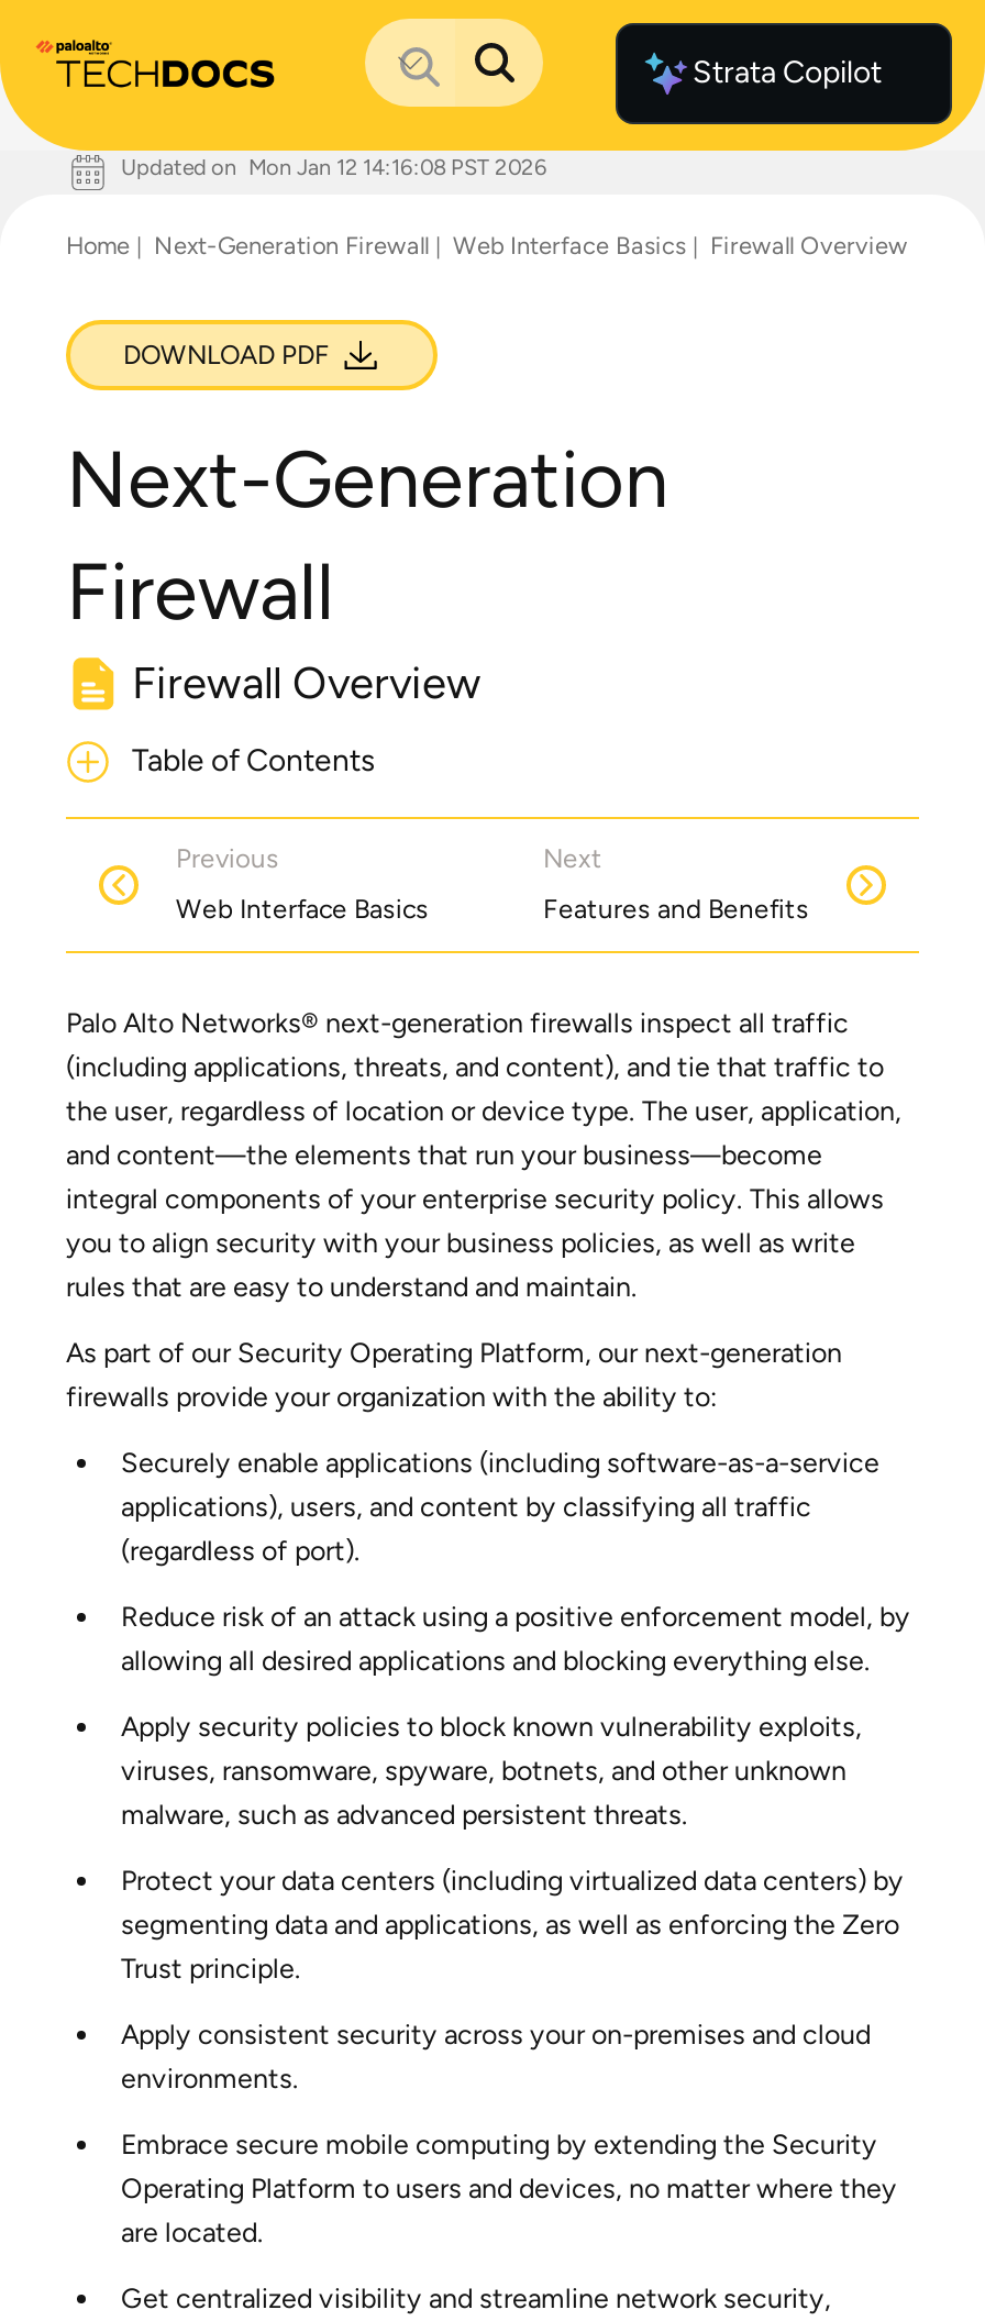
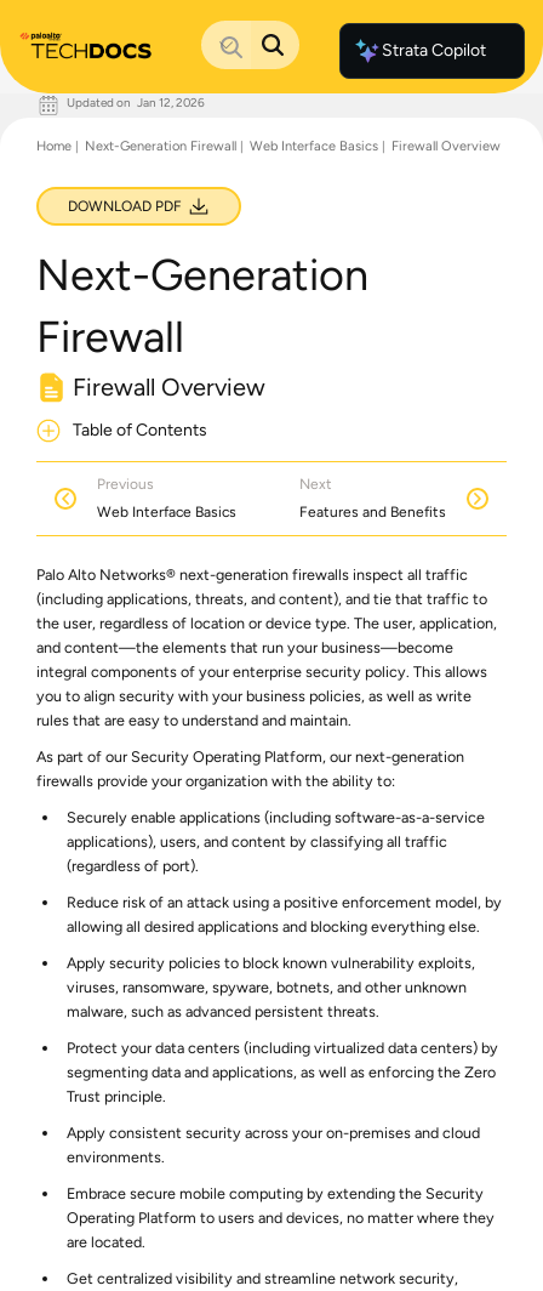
- Updated on Mon Jan 12 14:16:08 PST 2026
+ Updated on Jan 12, 2026
